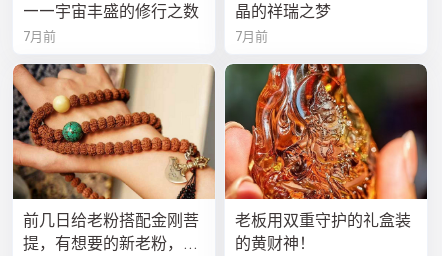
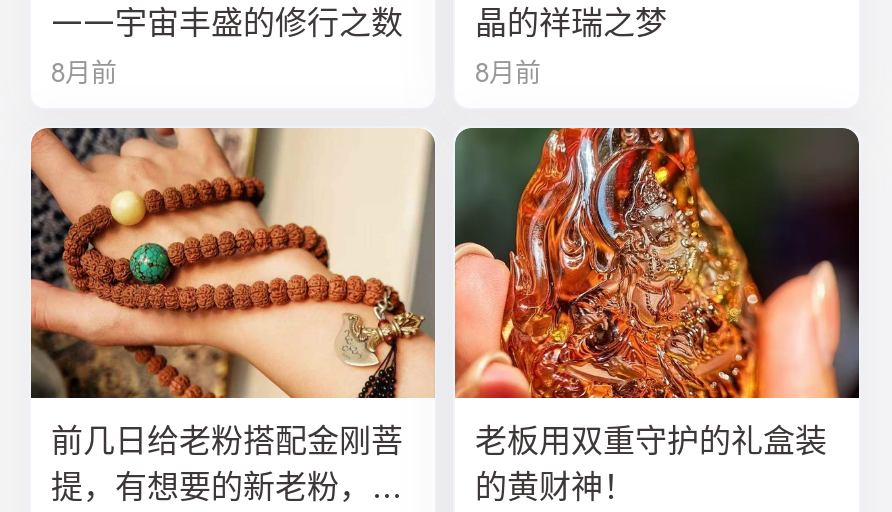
- 7月前
+ 8月前

- 7月前
+ 8月前
